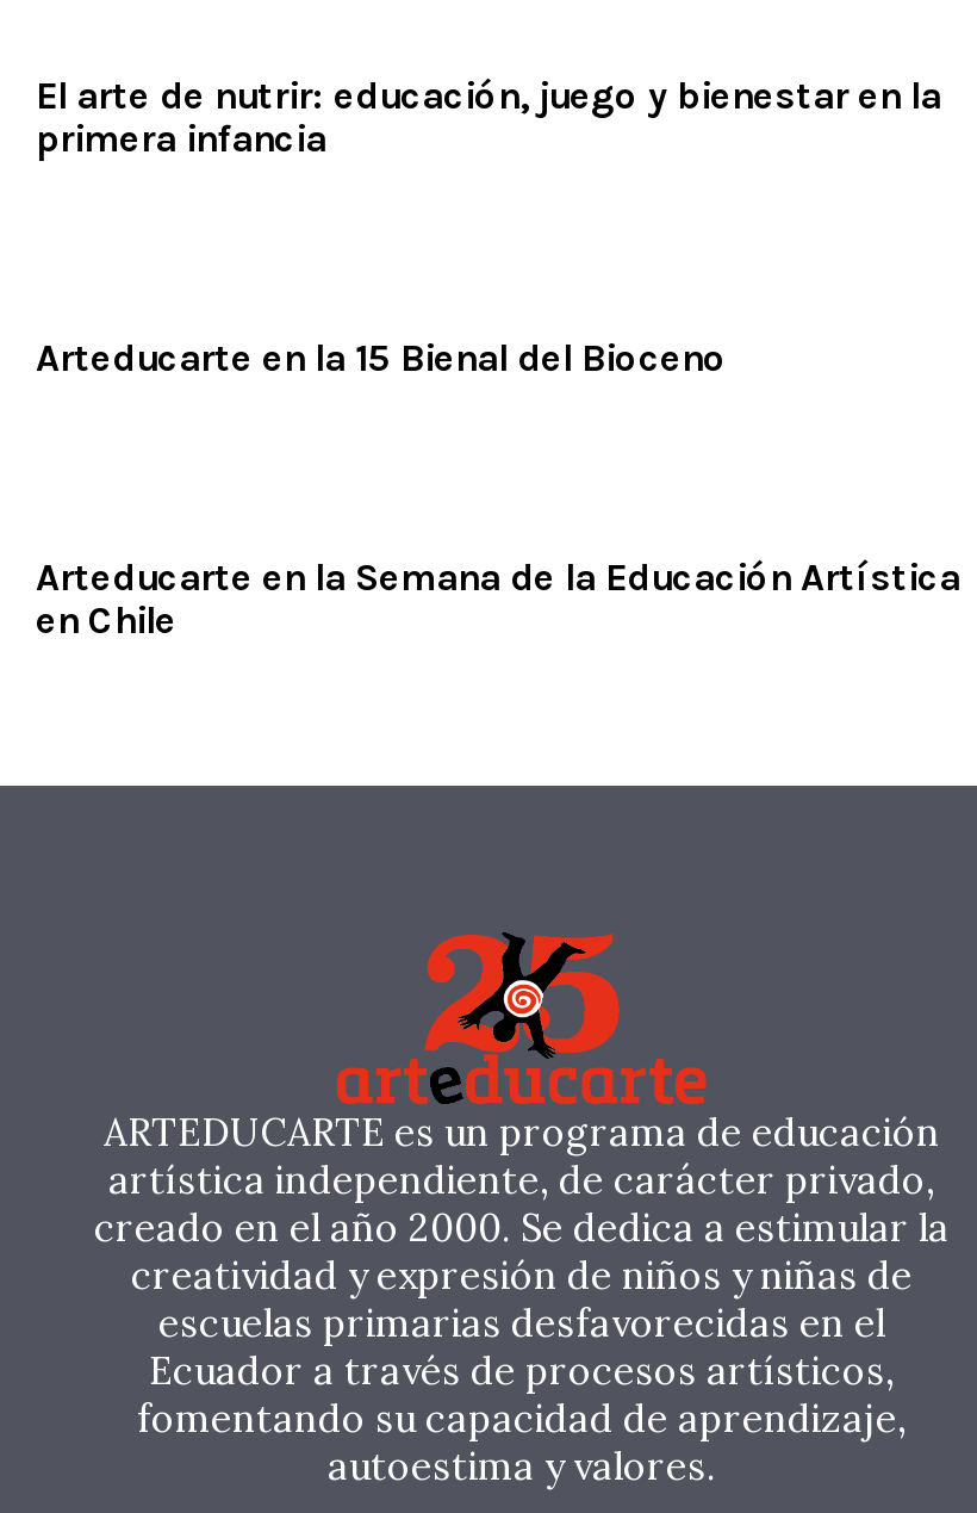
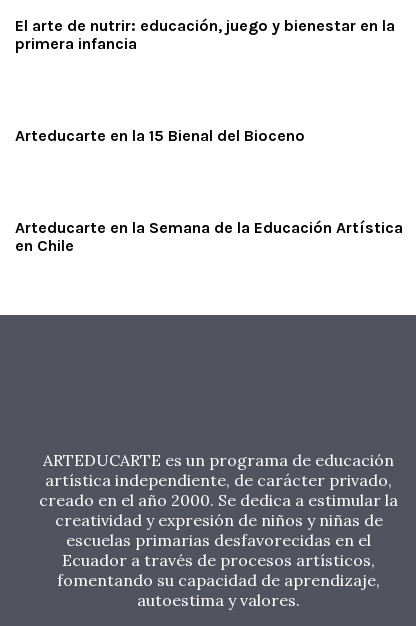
- [image]
